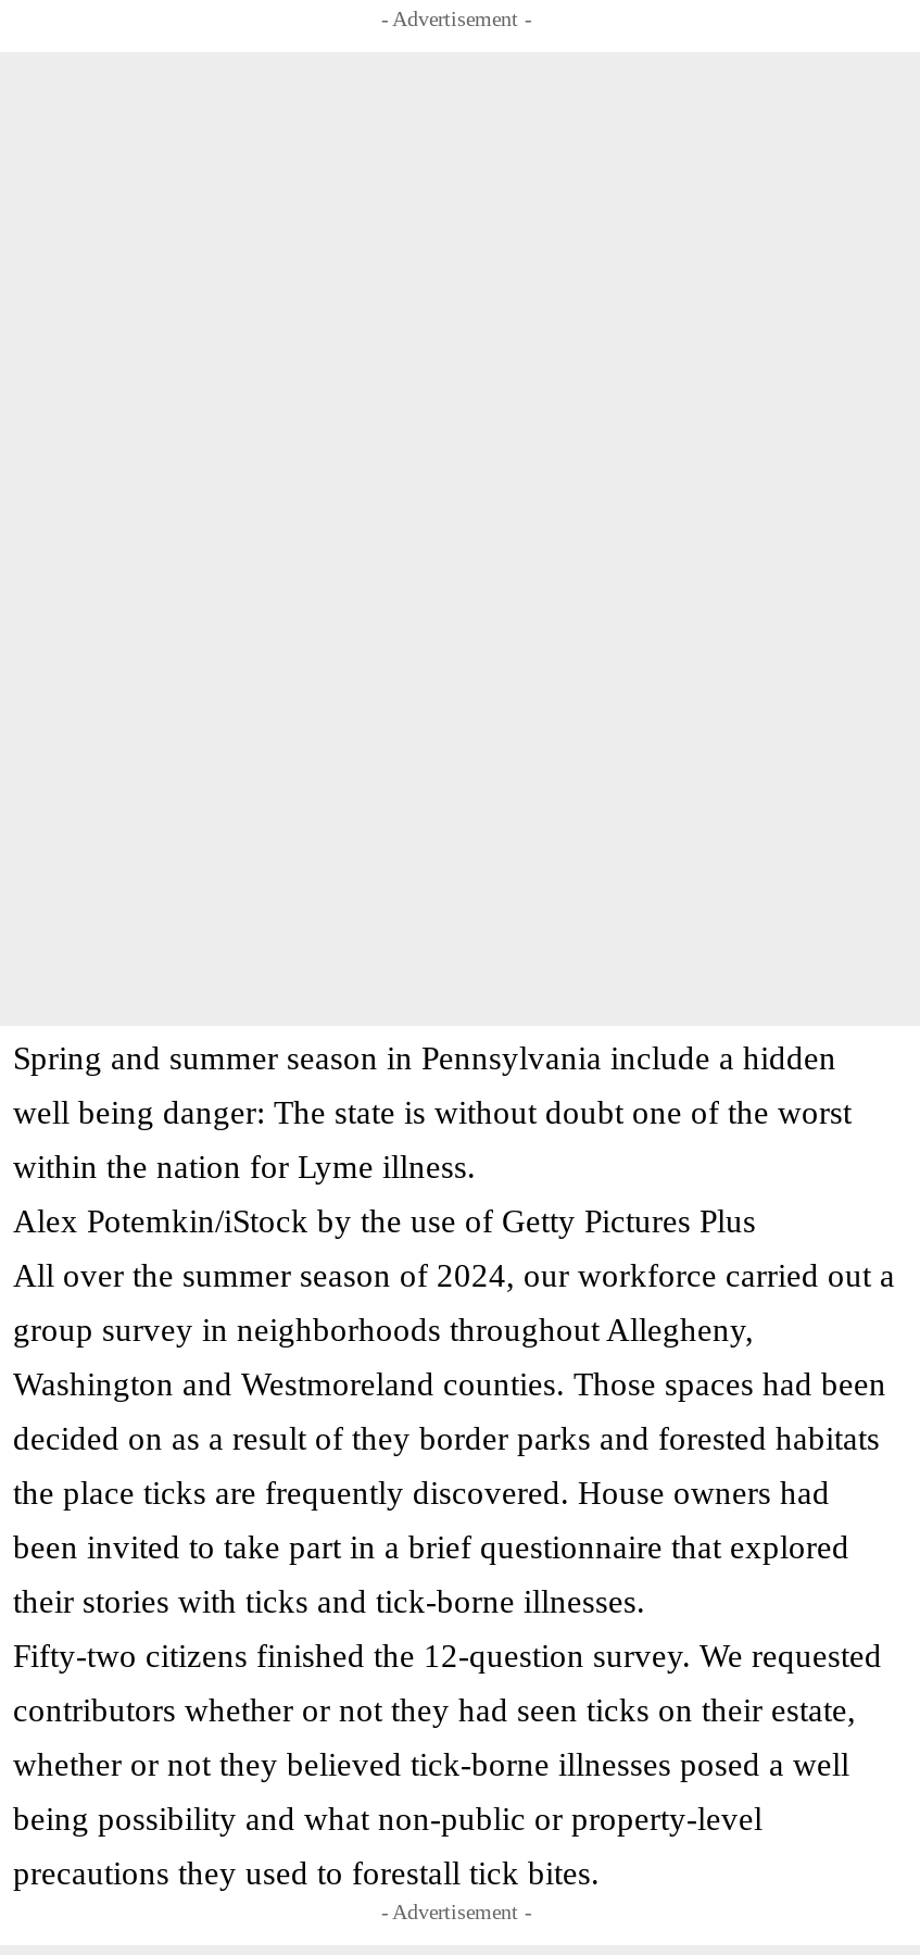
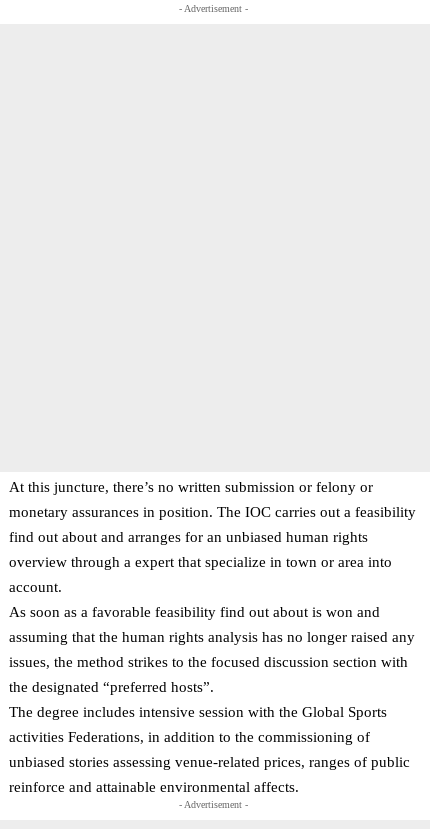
- Spring and summer season in Pennsylvania include a hidden
- well being danger: The state is without doubt one of the worst
- within the nation for Lyme illness.
- Alex Potemkin/iStock by the use of Getty Pictures Plus
- All over the summer season of 2024, our workforce carried out a
- group survey in neighborhoods throughout Allegheny,
- Washington and Westmoreland counties. Those spaces had been
- decided on as a result of they border parks and forested habitats
- the place ticks are frequently discovered. House owners had
- been invited to take part in a brief questionnaire that explored
- their stories with ticks and tick-borne illnesses.
- Fifty-two citizens finished the 12-question survey. We requested
- contributors whether or not they had seen ticks on their estate,
- whether or not they believed tick-borne illnesses posed a well
- being possibility and what non-public or property-level
- precautions they used to forestall tick bites.
+ At this juncture, there’s no written submission or felony or
+ monetary assurances in position. The IOC carries out a feasibility
+ find out about and arranges for an unbiased human rights
+ overview through a expert that specialize in town or area into
+ account.
+ As soon as a favorable feasibility find out about is won and
+ assuming that the human rights analysis has no longer raised any
+ issues, the method strikes to the focused discussion section with
+ the designated “preferred hosts”.
+ The degree includes intensive session with the Global Sports
+ activities Federations, in addition to the commissioning of
+ unbiased stories assessing venue-related prices, ranges of public
+ reinforce and attainable environmental affects.
